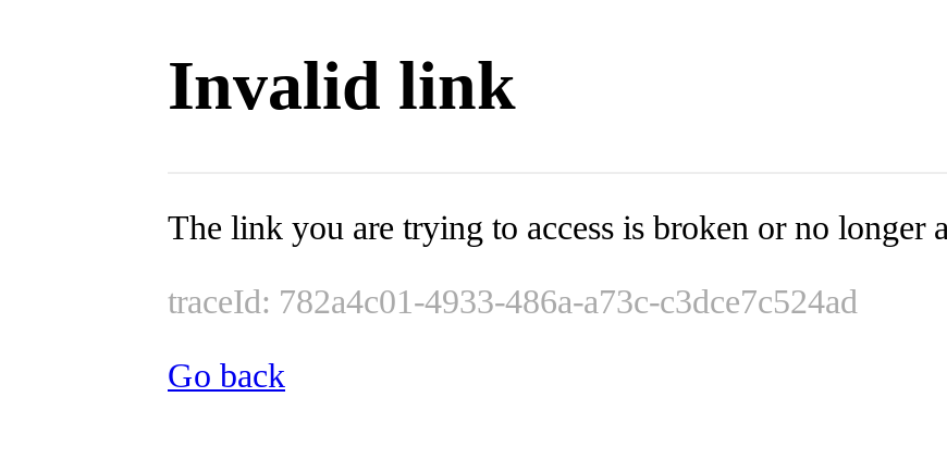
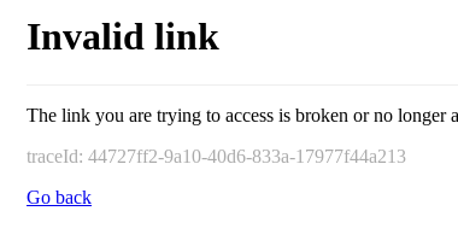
- traceId: 782a4c01-4933-486a-a73c-c3dce7c524ad
+ traceId: 44727ff2-9a10-40d6-833a-17977f44a213
